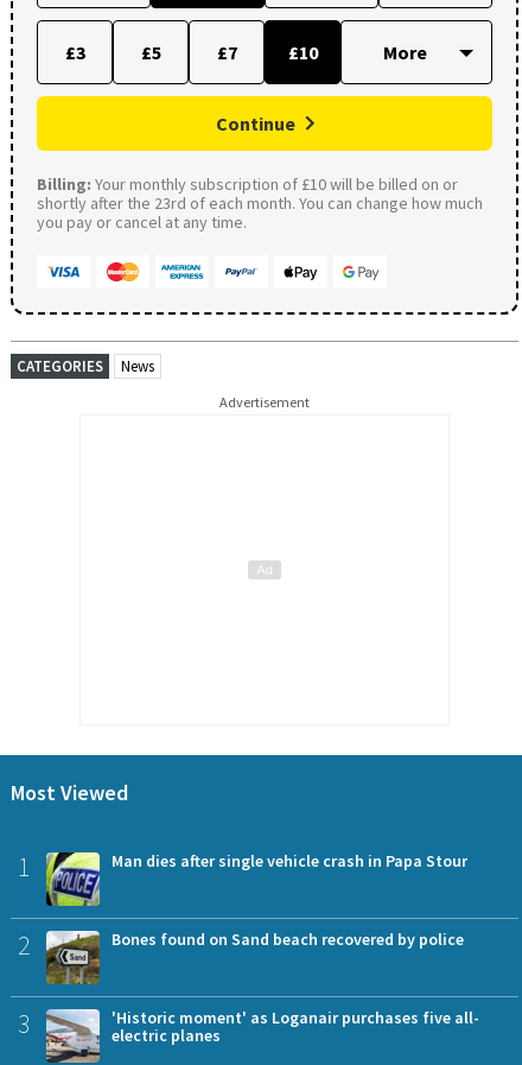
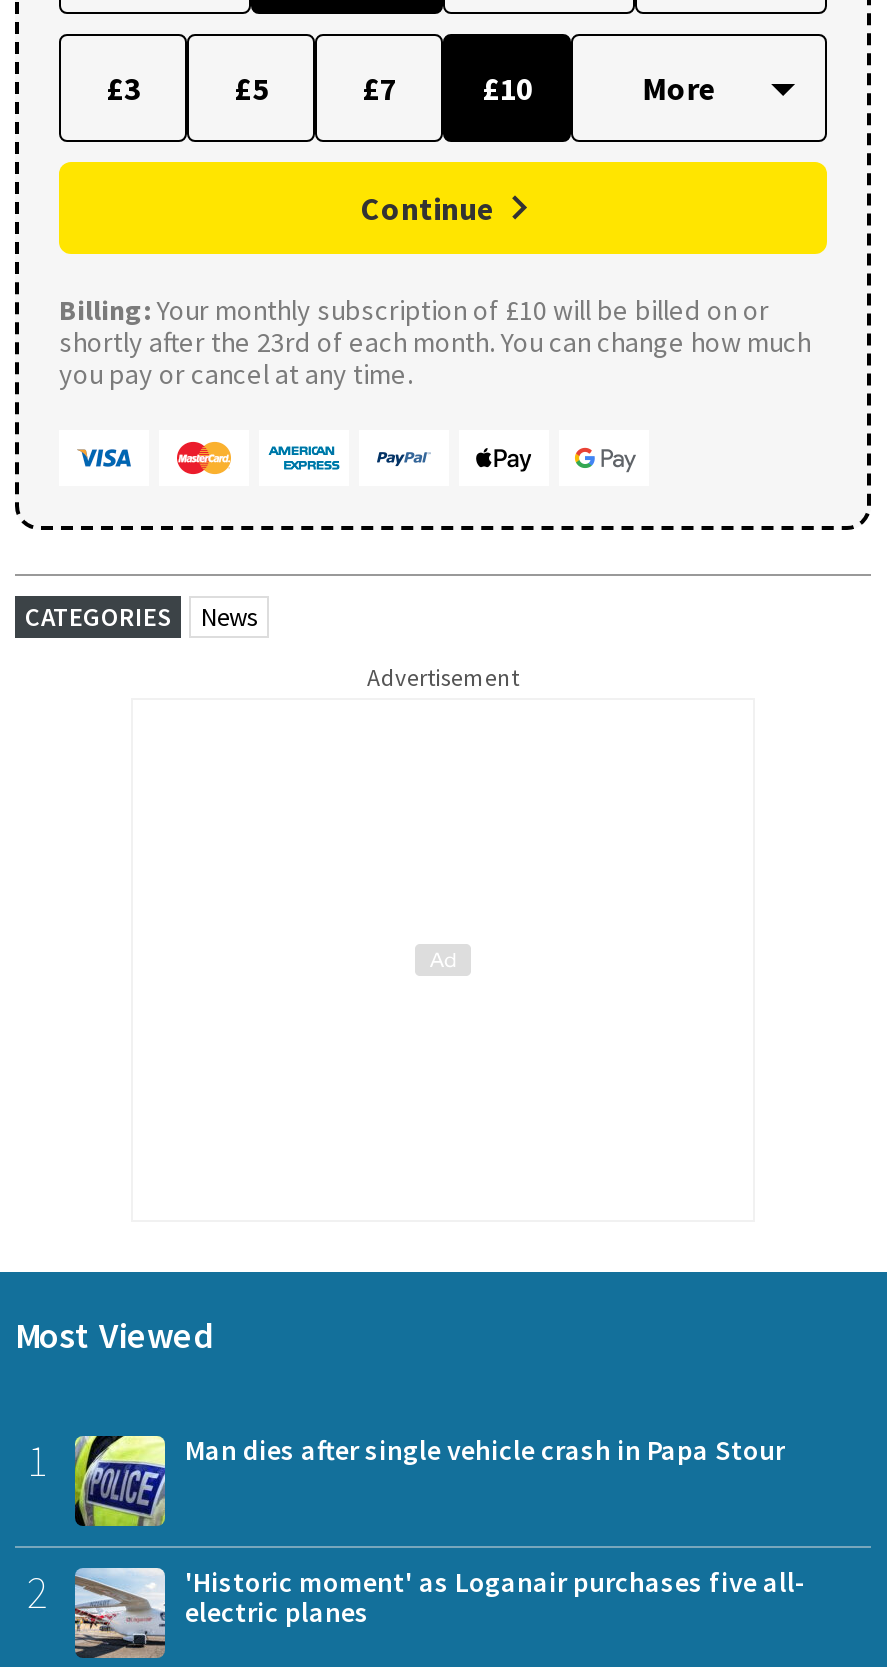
- [image]
- Bones found on Sand beach recovered by police
- 3
